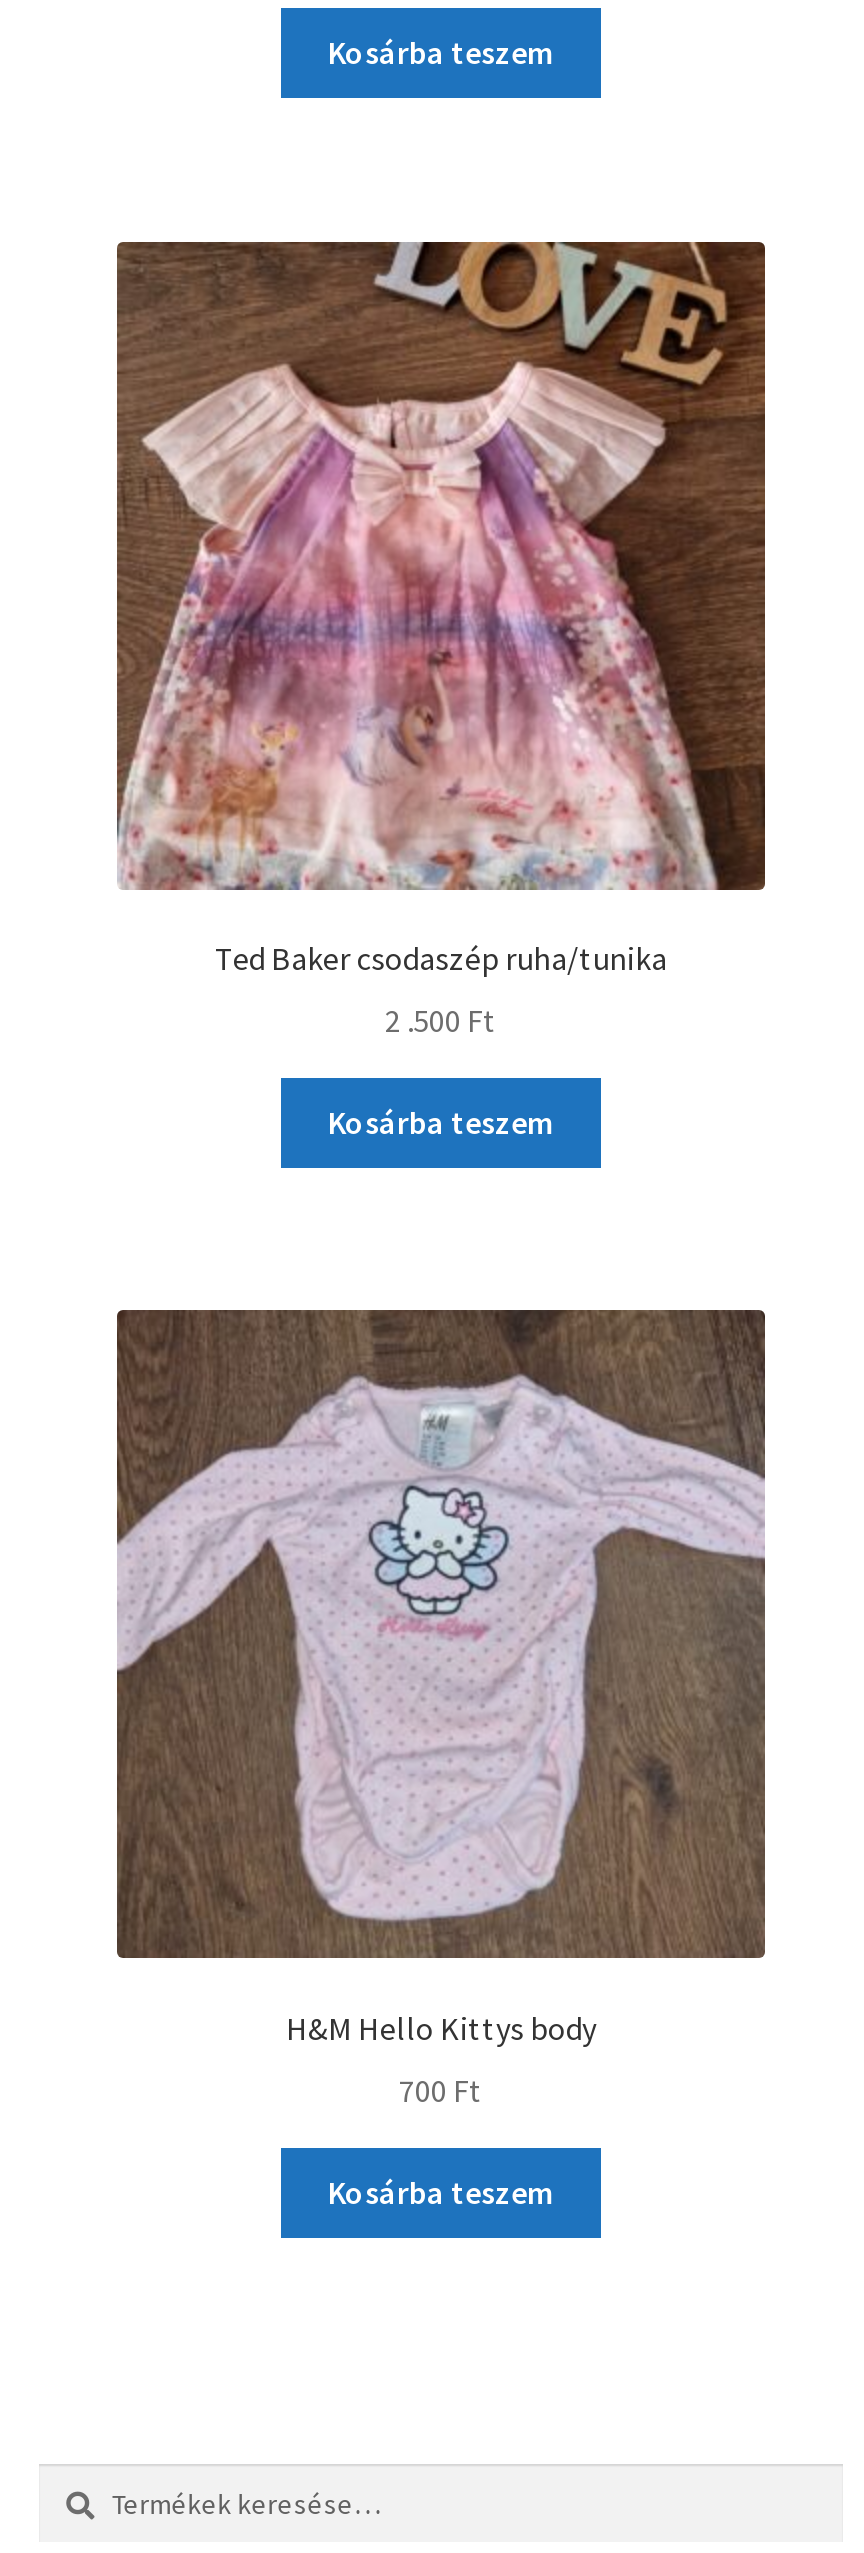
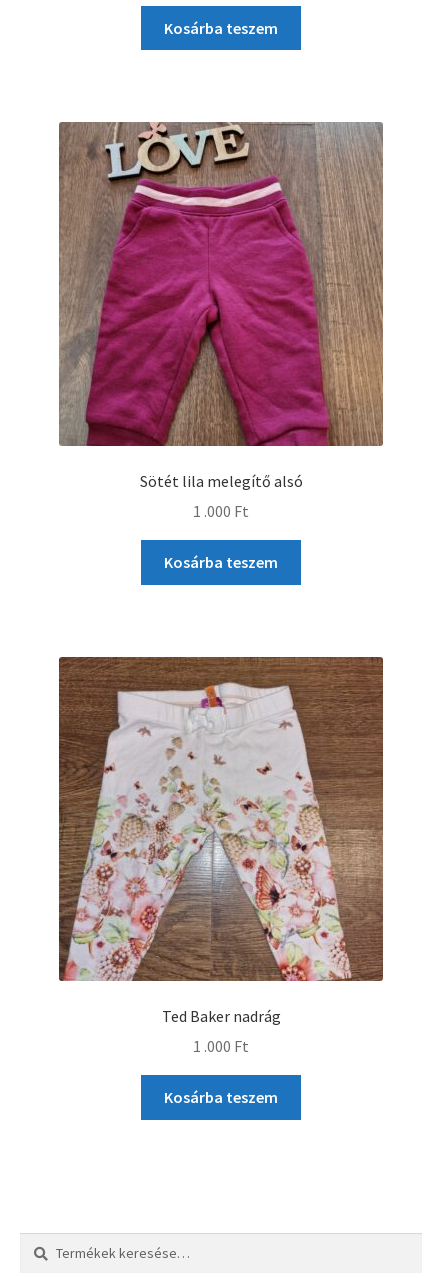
- [image]
- Ted Baker csodaszép ruha/tunika
+ [image]
+ Sötét lila melegítő alsó

- 2 .500 Ft
+ 1 .000 Ft

- [image]
- H&M Hello Kittys body
+ [image]
+ Ted Baker nadrág

- 700 Ft
+ 1 .000 Ft
